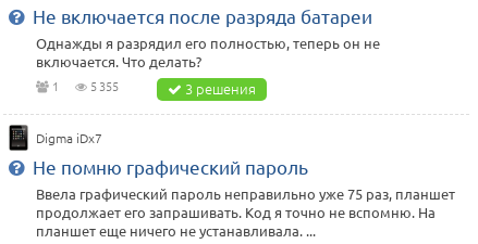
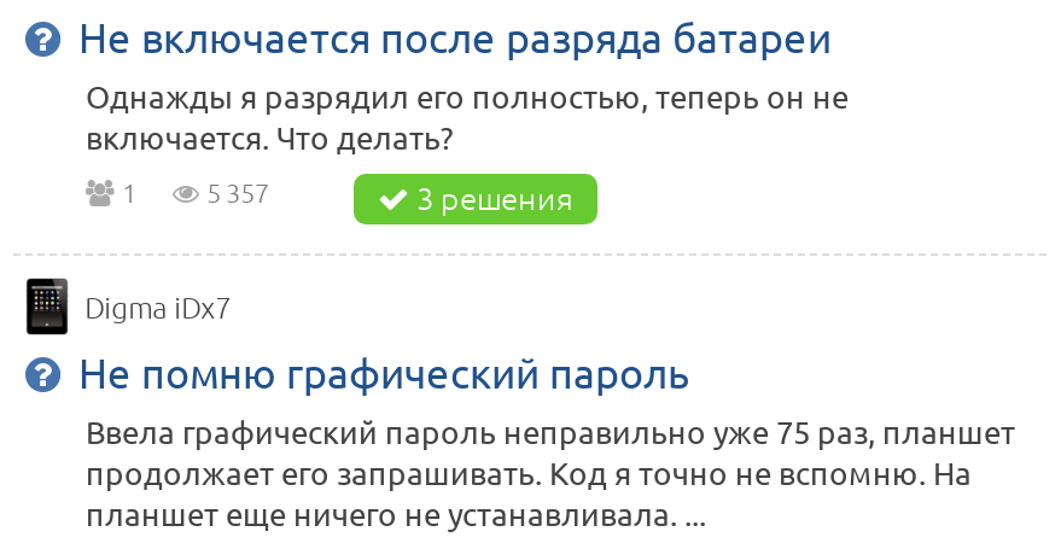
- 1 5 355
+ 1 5 357
